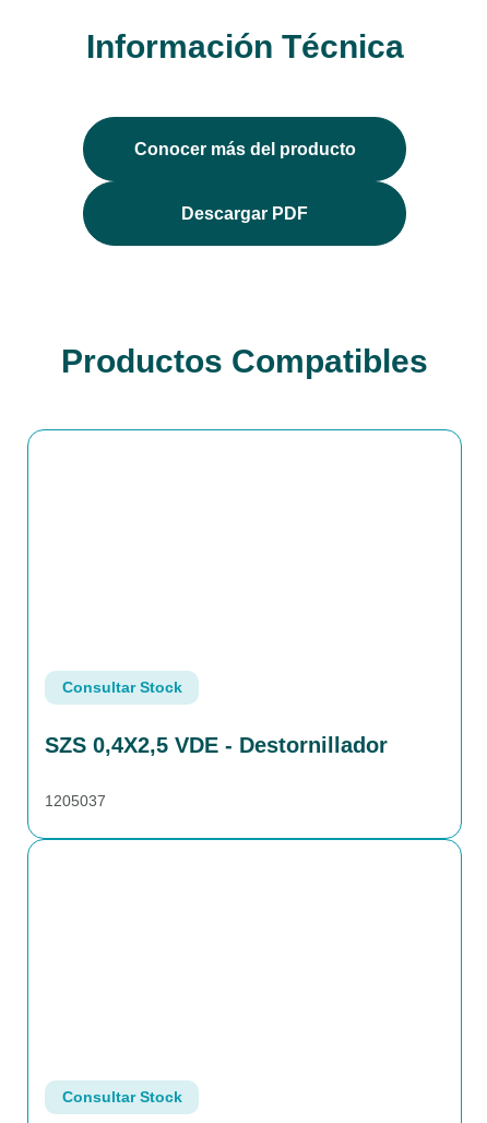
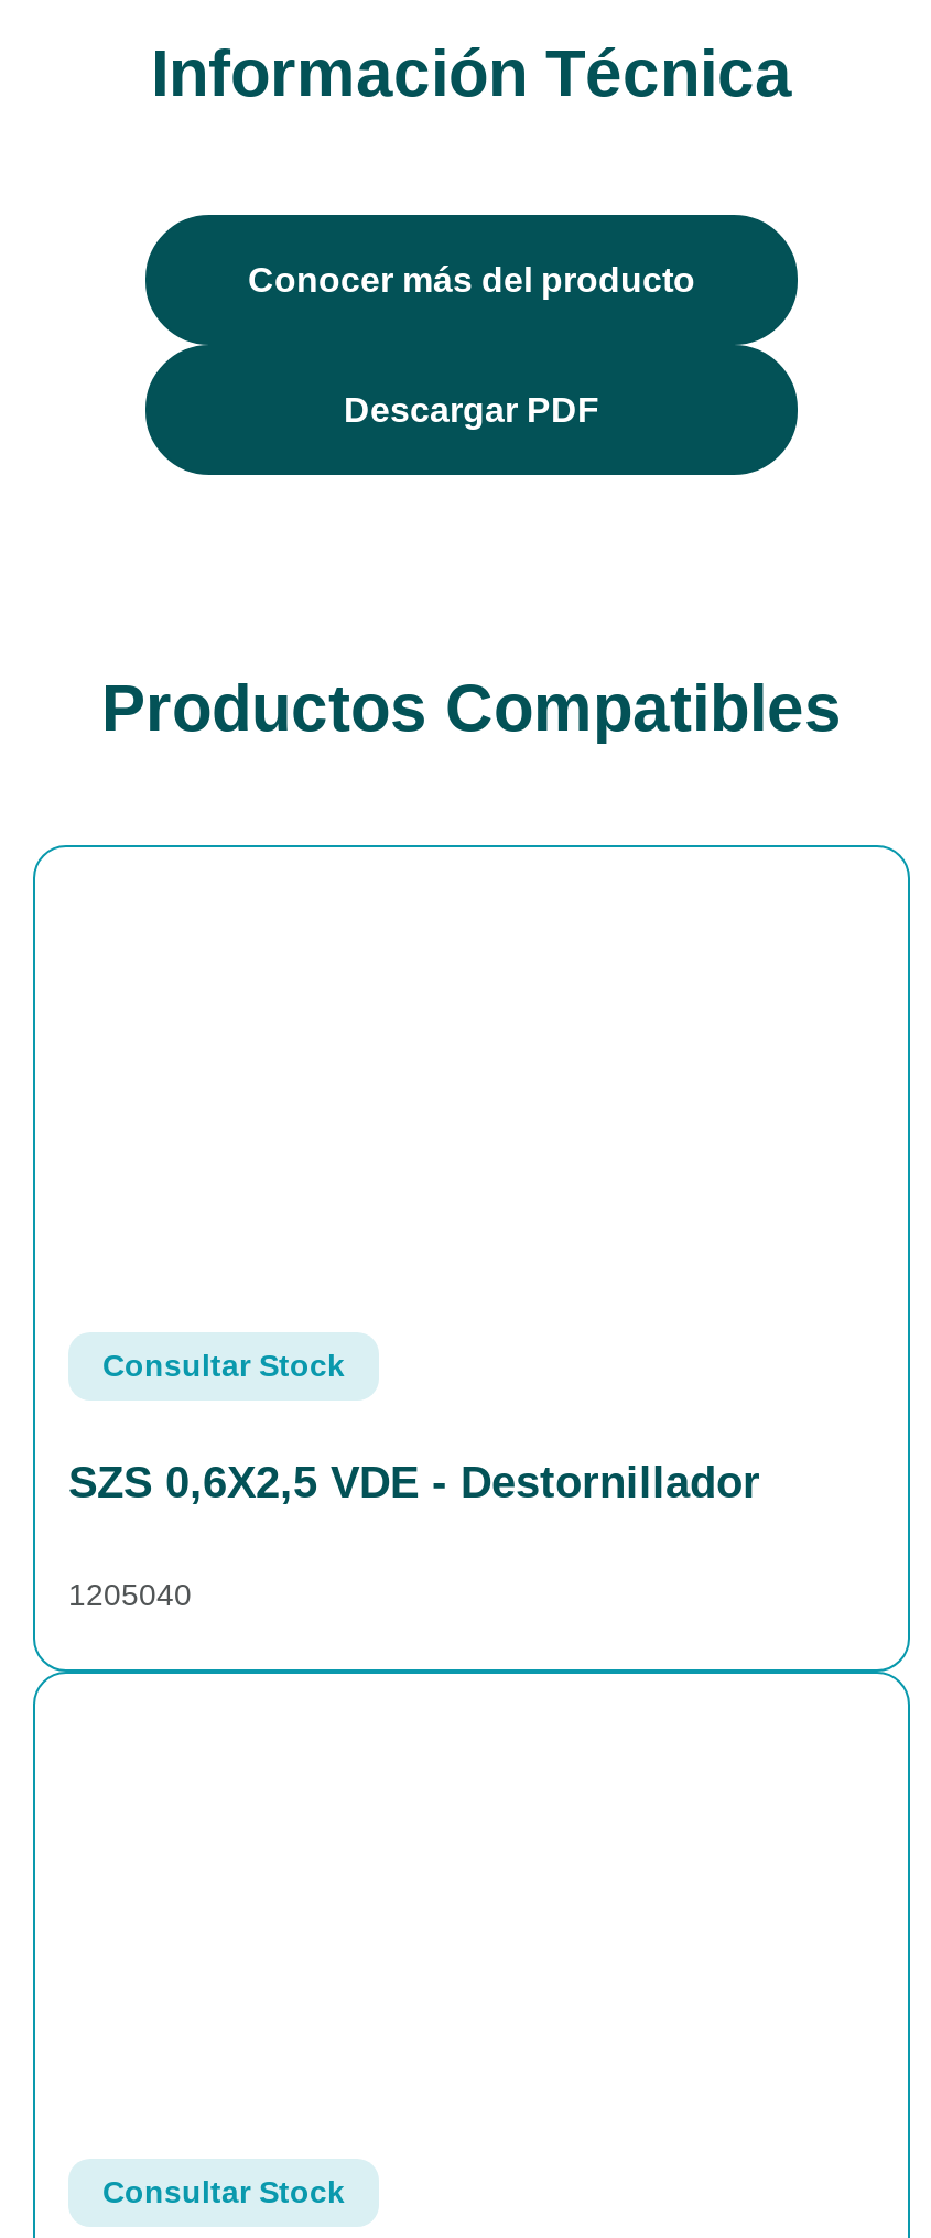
- SZS 0,4X2,5 VDE - Destornillador
+ SZS 0,6X2,5 VDE - Destornillador

- 1205037
+ 1205040
